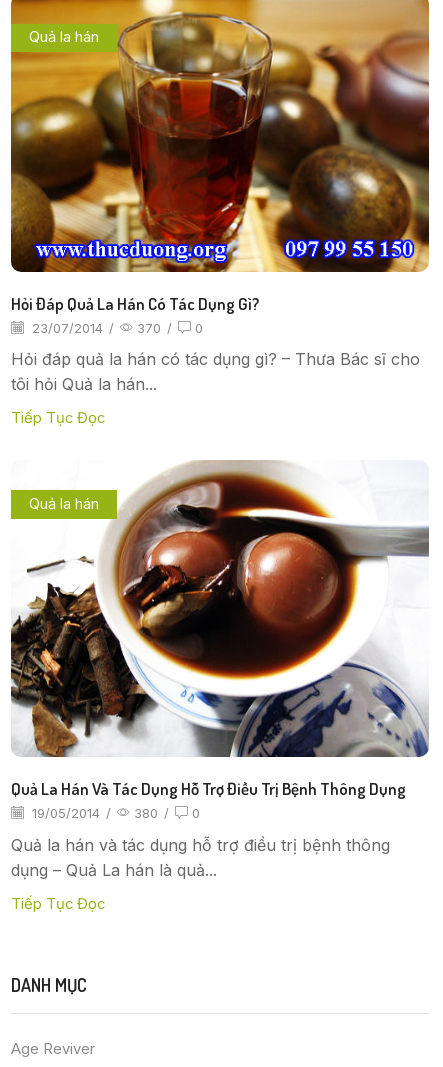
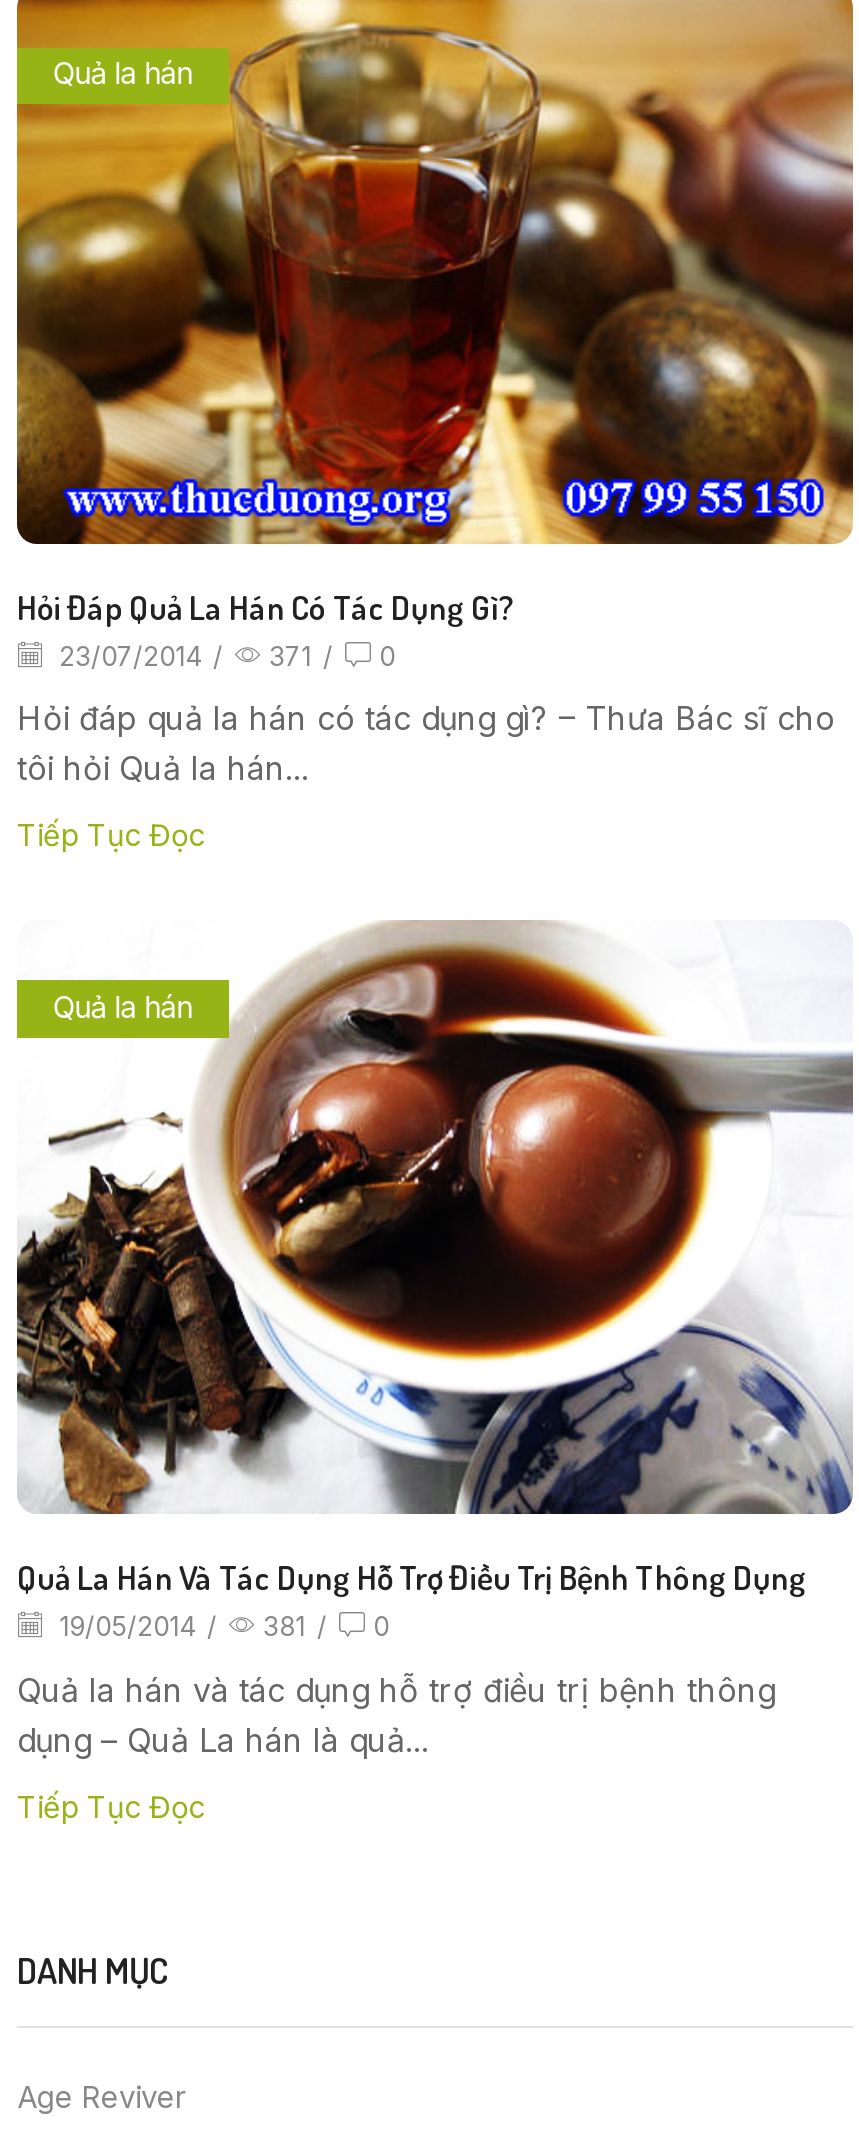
- 23/07/2014 / 370 / 0
+ 23/07/2014 / 371 / 0

- 19/05/2014 / 380 / 0
+ 19/05/2014 / 381 / 0
